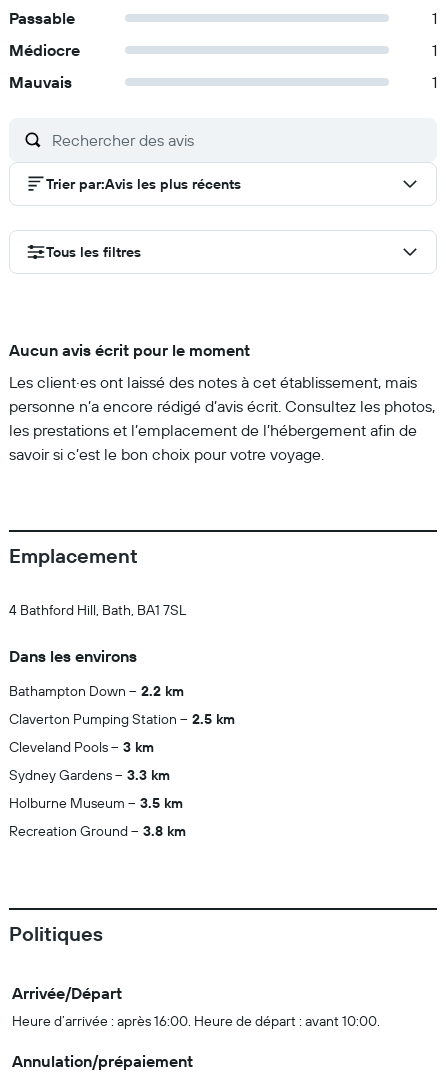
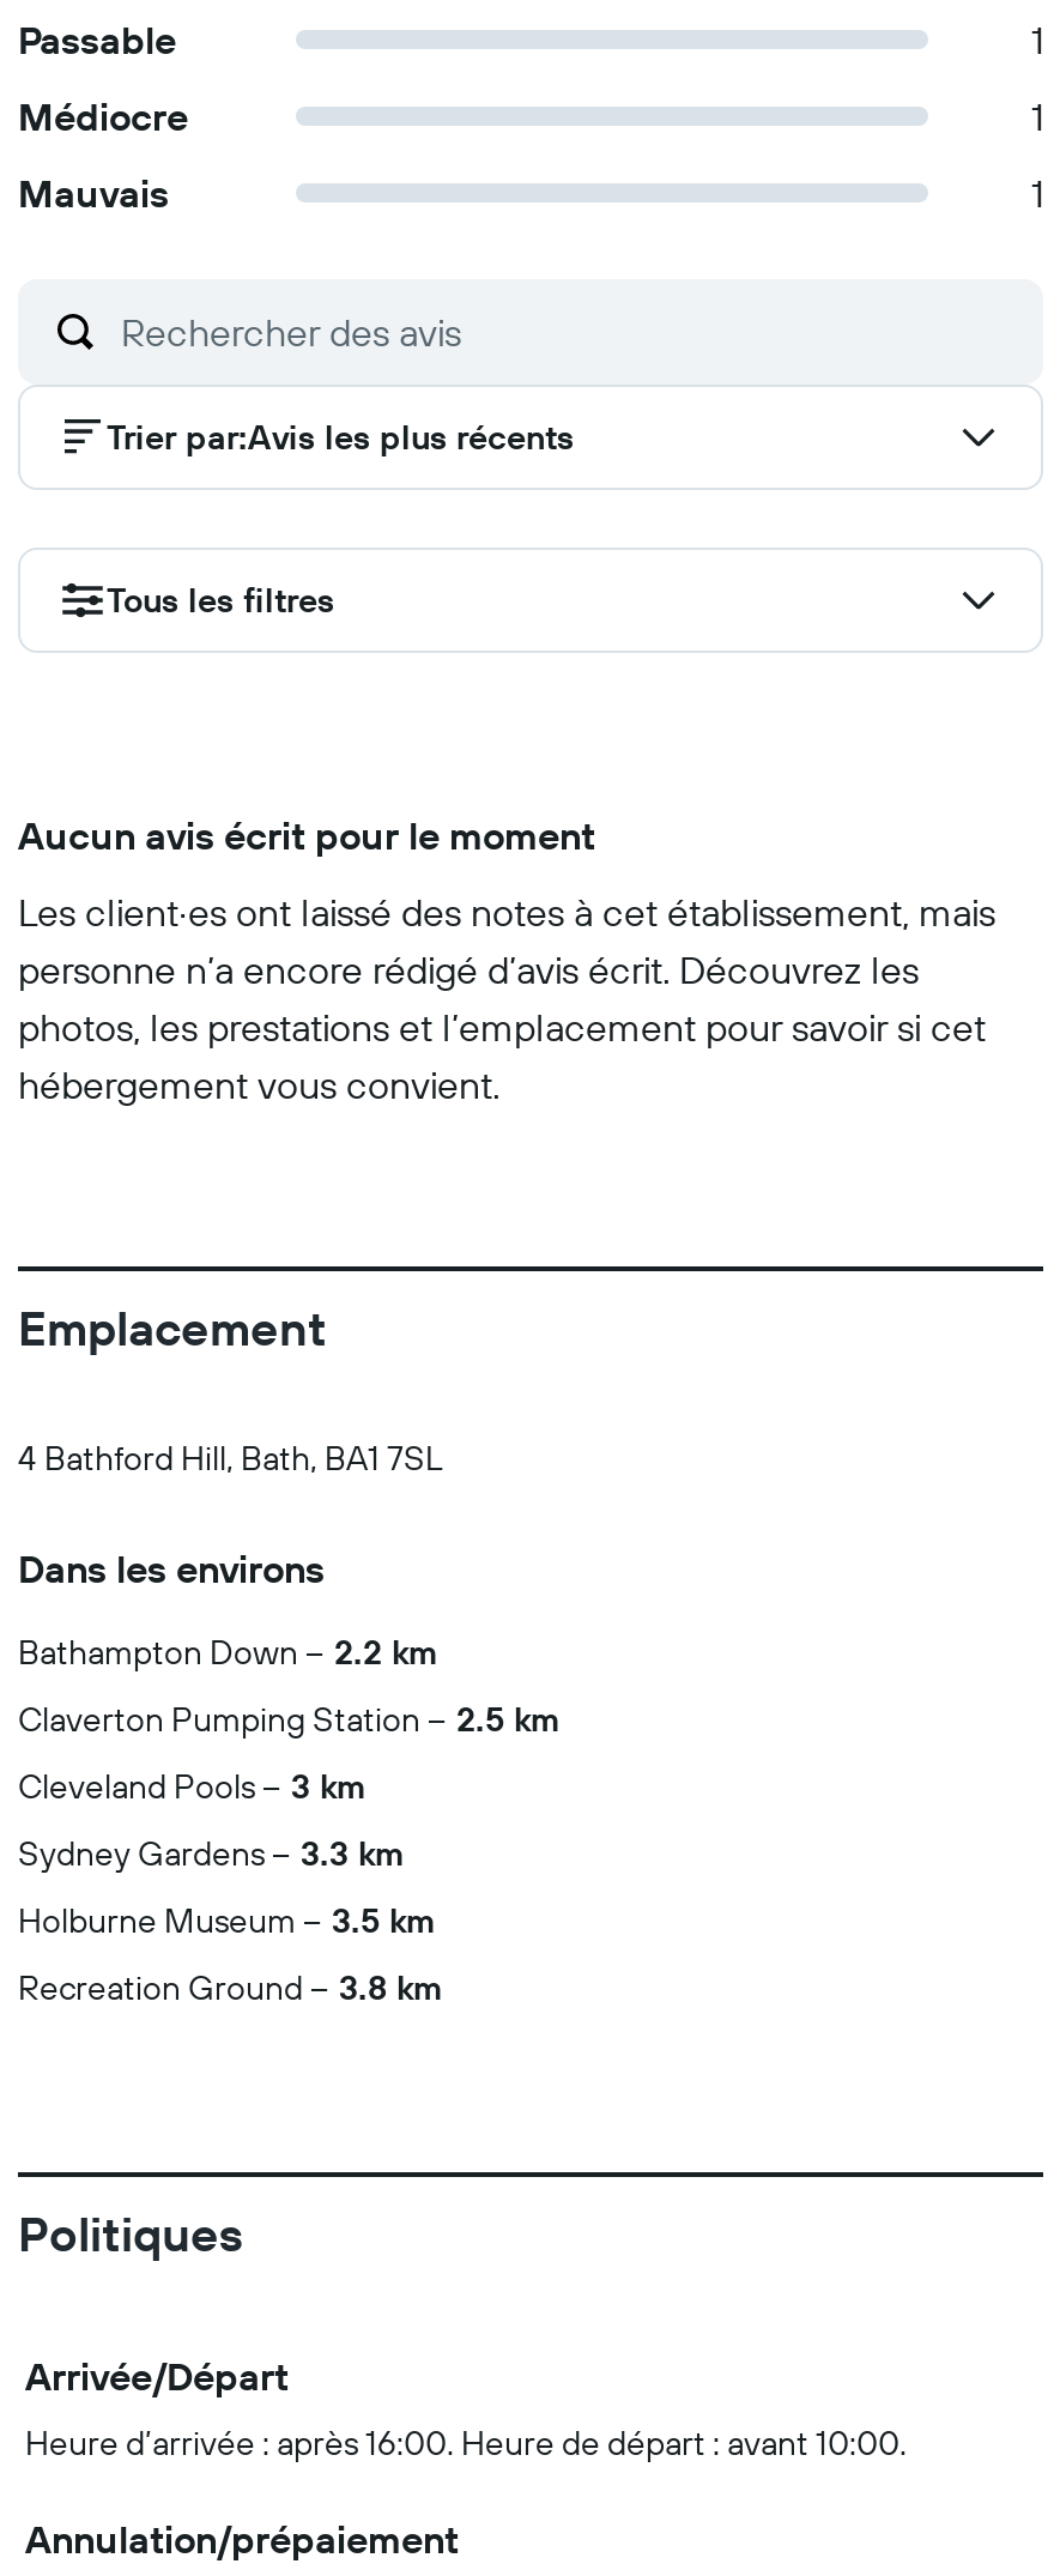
- personne n’a encore rédigé d’avis écrit. Consultez les photos,
- les prestations et l’emplacement de l’hébergement afin de
- savoir si c’est le bon choix pour votre voyage.
+ personne n’a encore rédigé d’avis écrit. Découvrez les
+ photos, les prestations et l’emplacement pour savoir si cet
+ hébergement vous convient.
